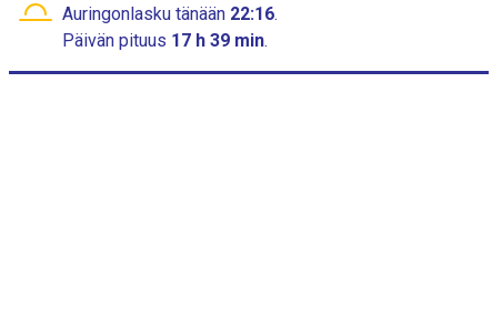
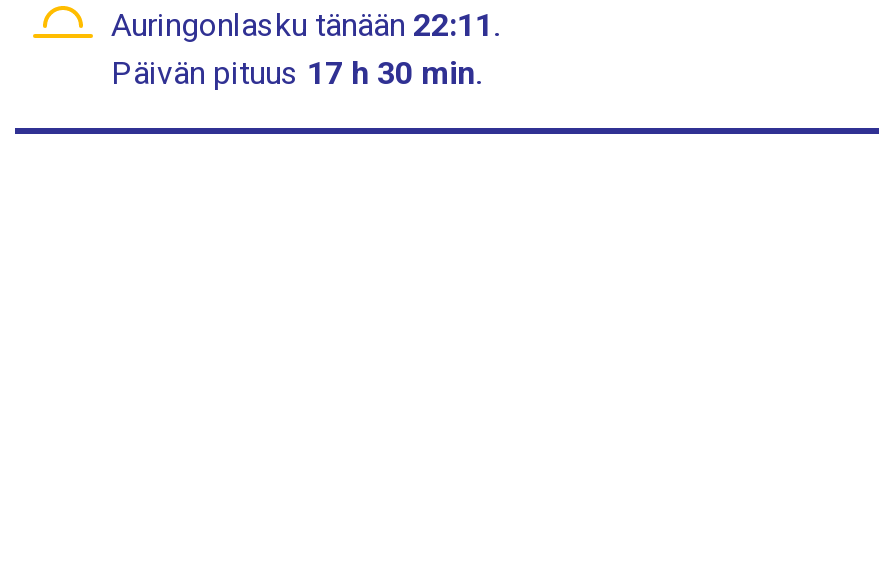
- Auringonlasku tänään 22:16.
+ Auringonlasku tänään 22:11.

- Päivän pituus 17 h 39 min.
+ Päivän pituus 17 h 30 min.
